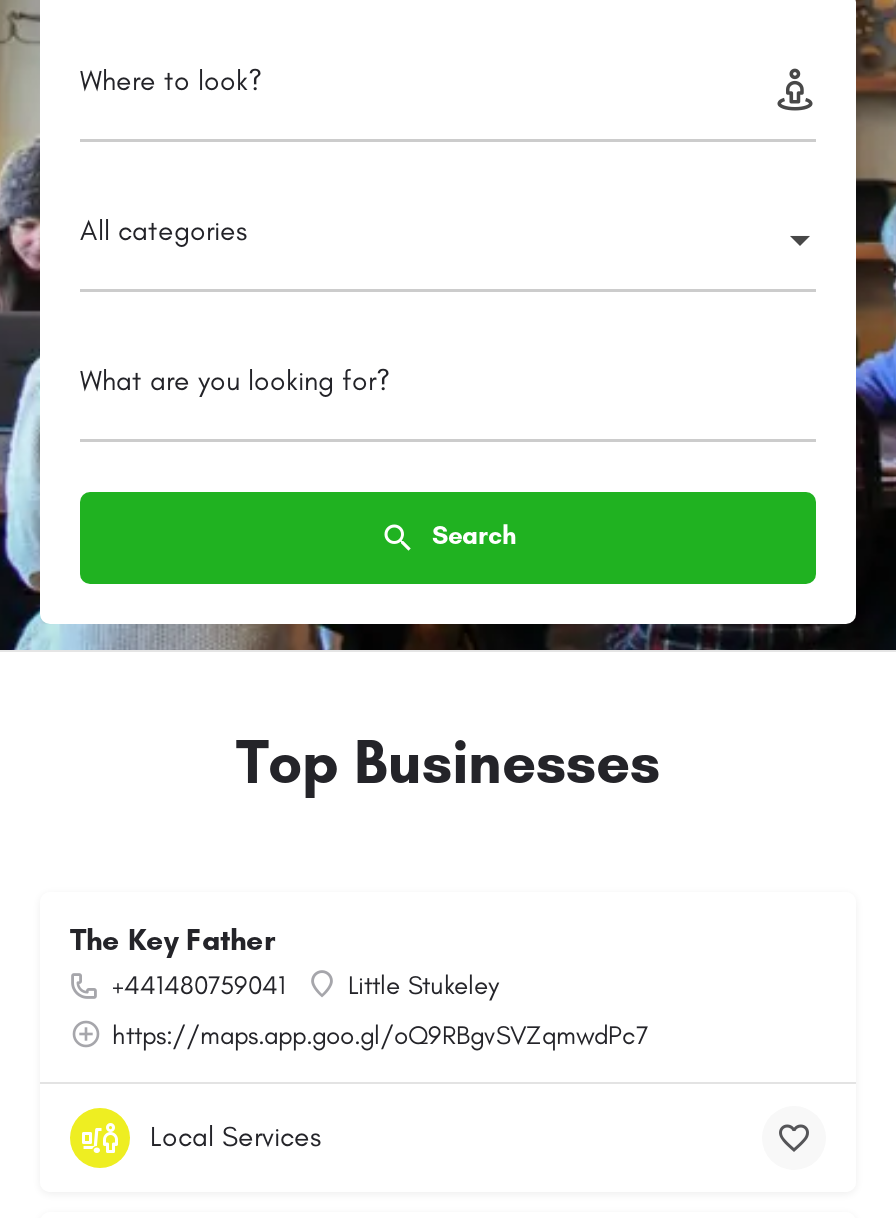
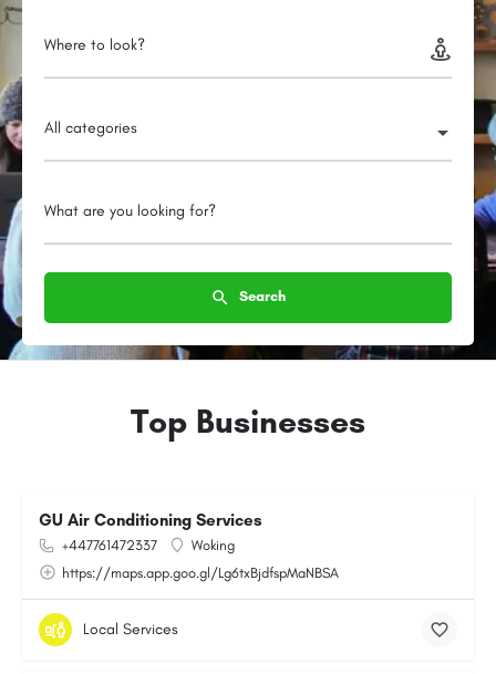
- The Key Father
- +441480759041
- Little Stukeley
+ GU Air Conditioning Services
+ +447761472337
+ Woking

- https://maps.app.goo.gl/oQ9RBgvSVZqmwdPc7
+ https://maps.app.goo.gl/Lg6txBjdfspMaNBSA
